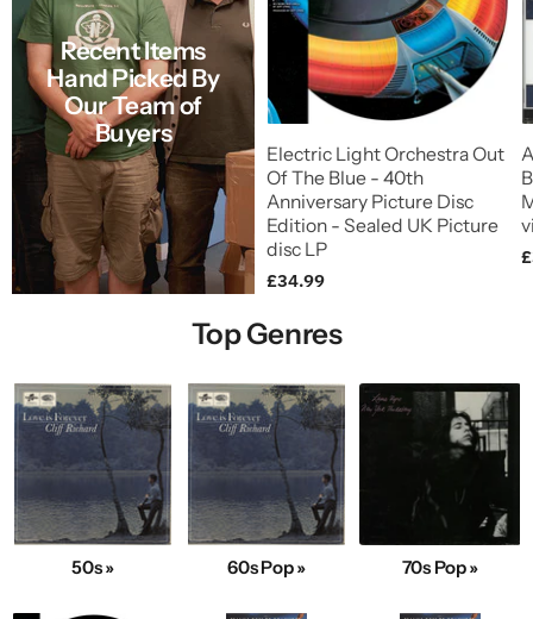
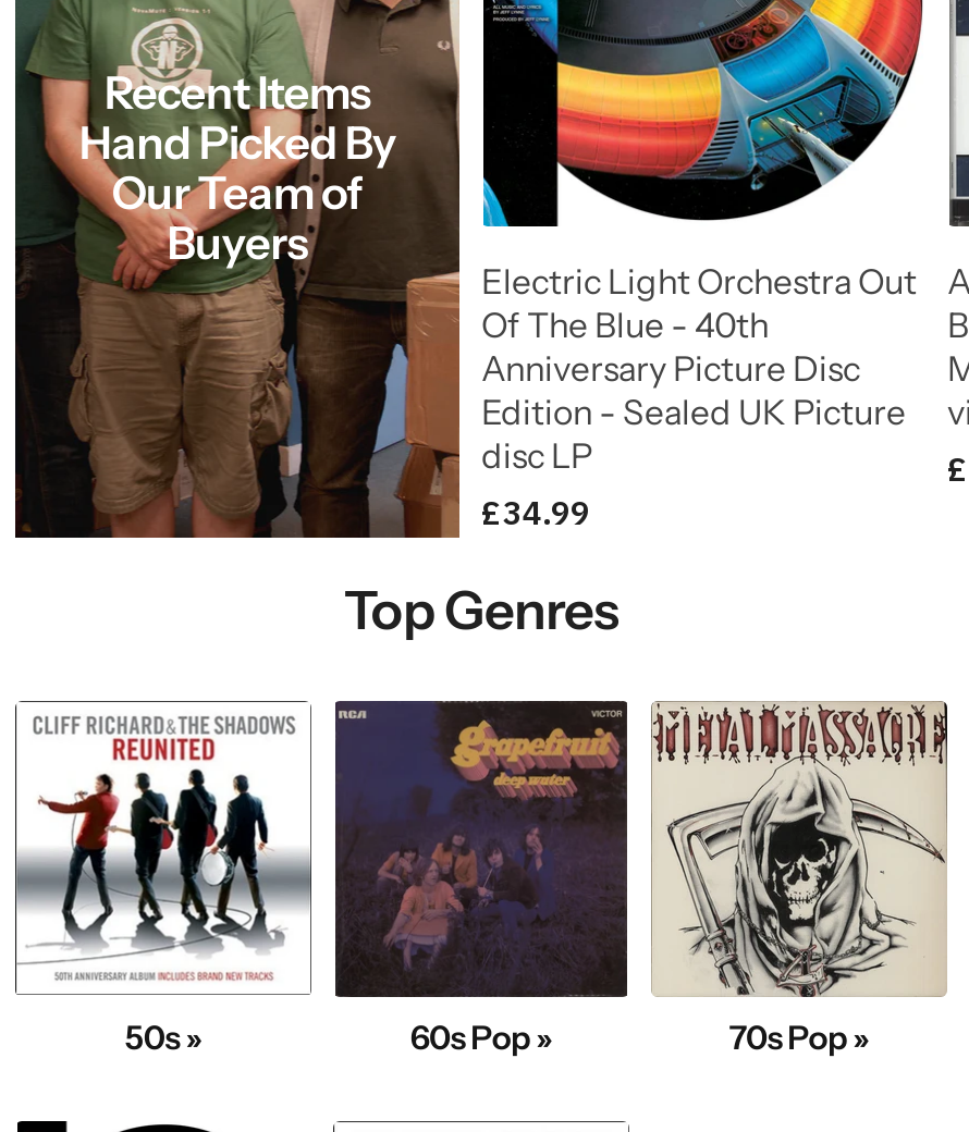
- [image]
+ [image]

- [image]
+ [image]

- [image]
+ [image]
